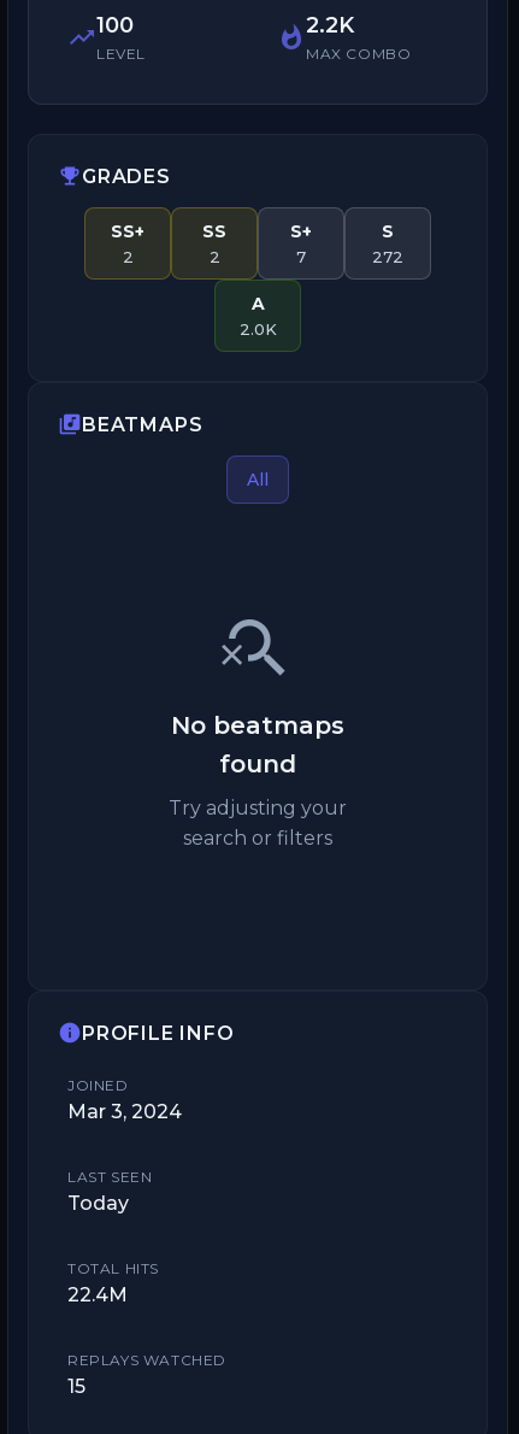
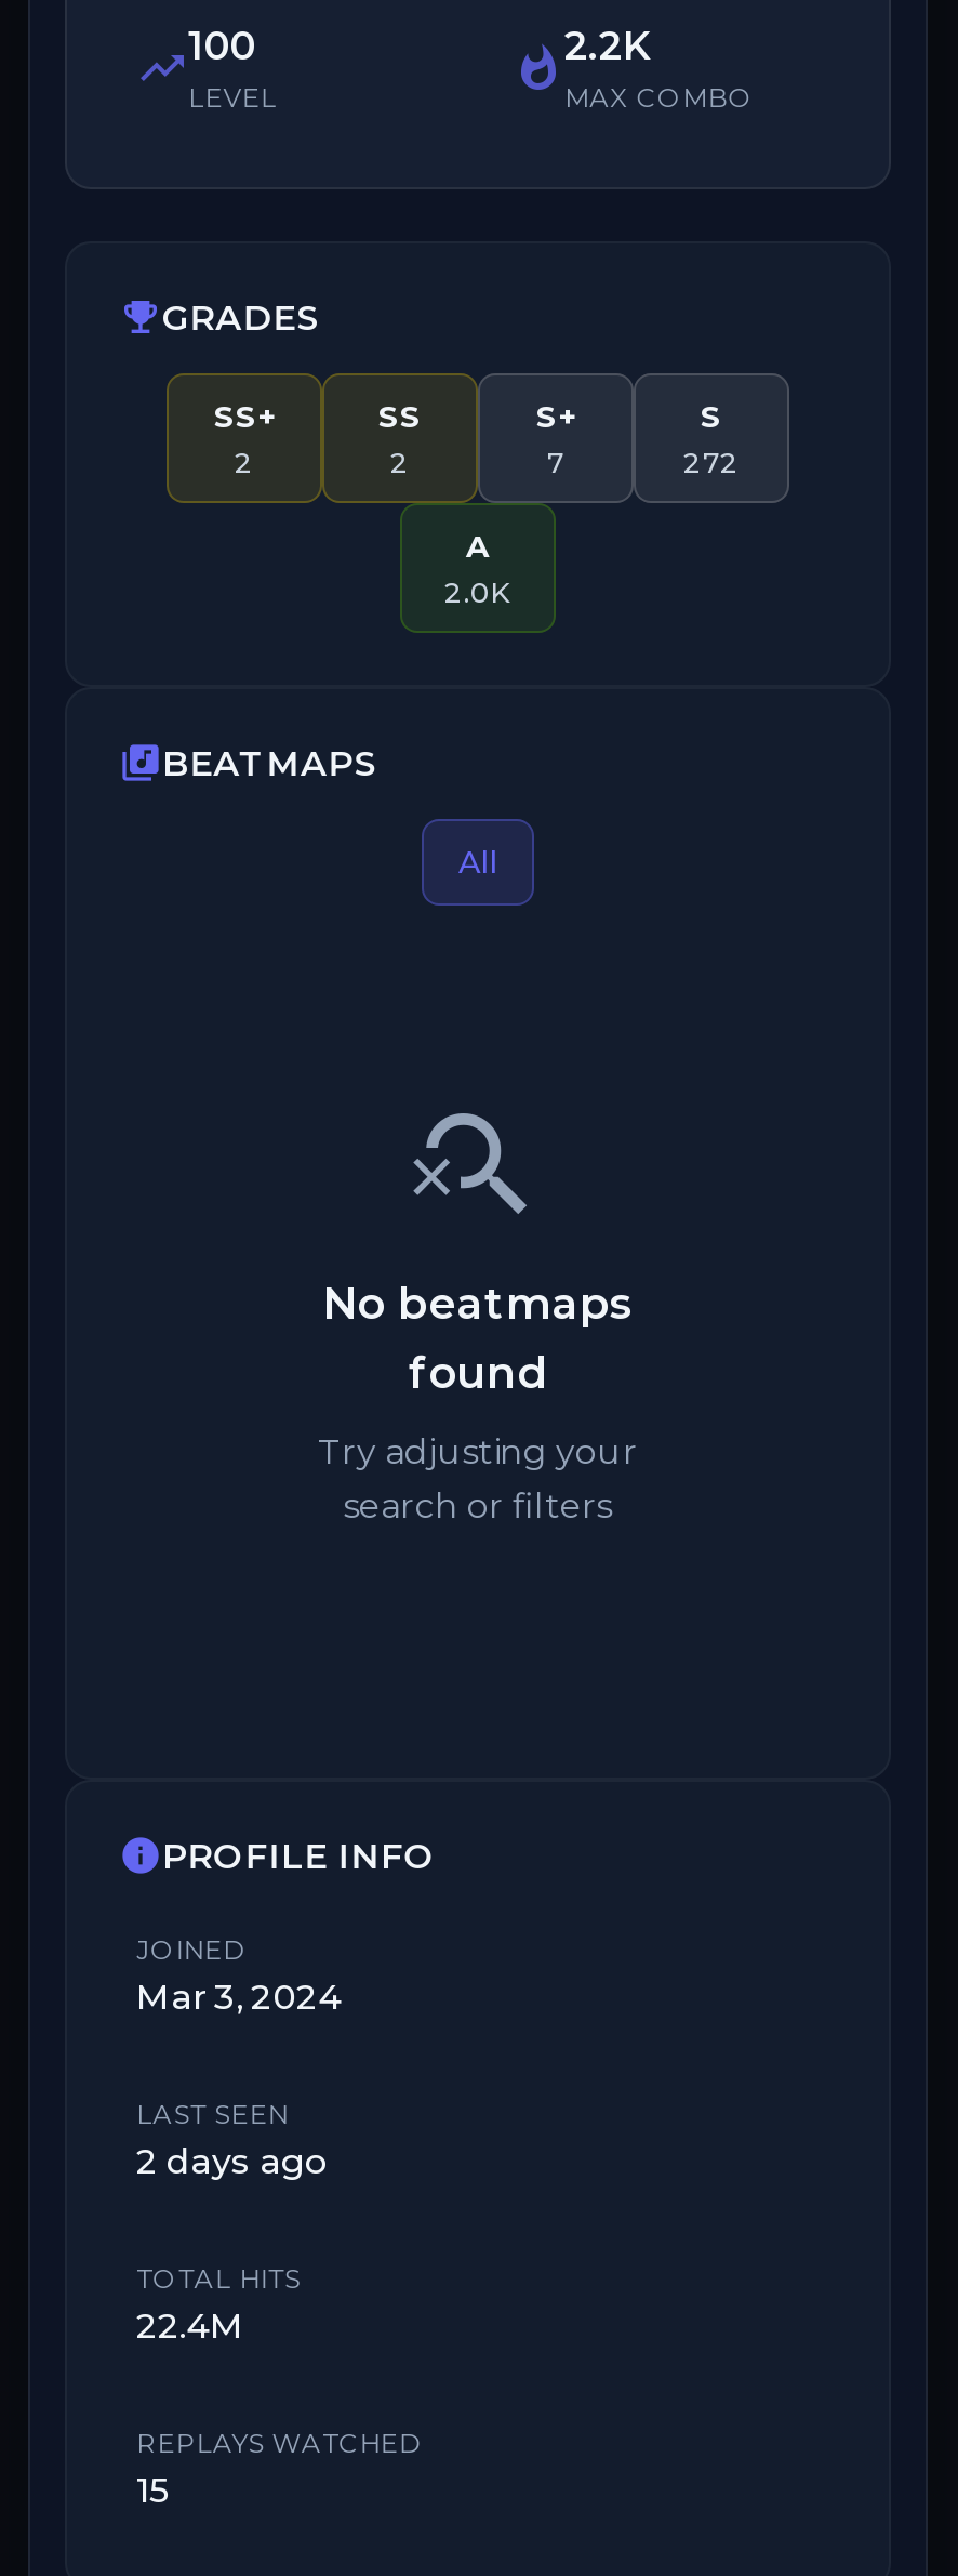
- Today
+ 2 days ago
